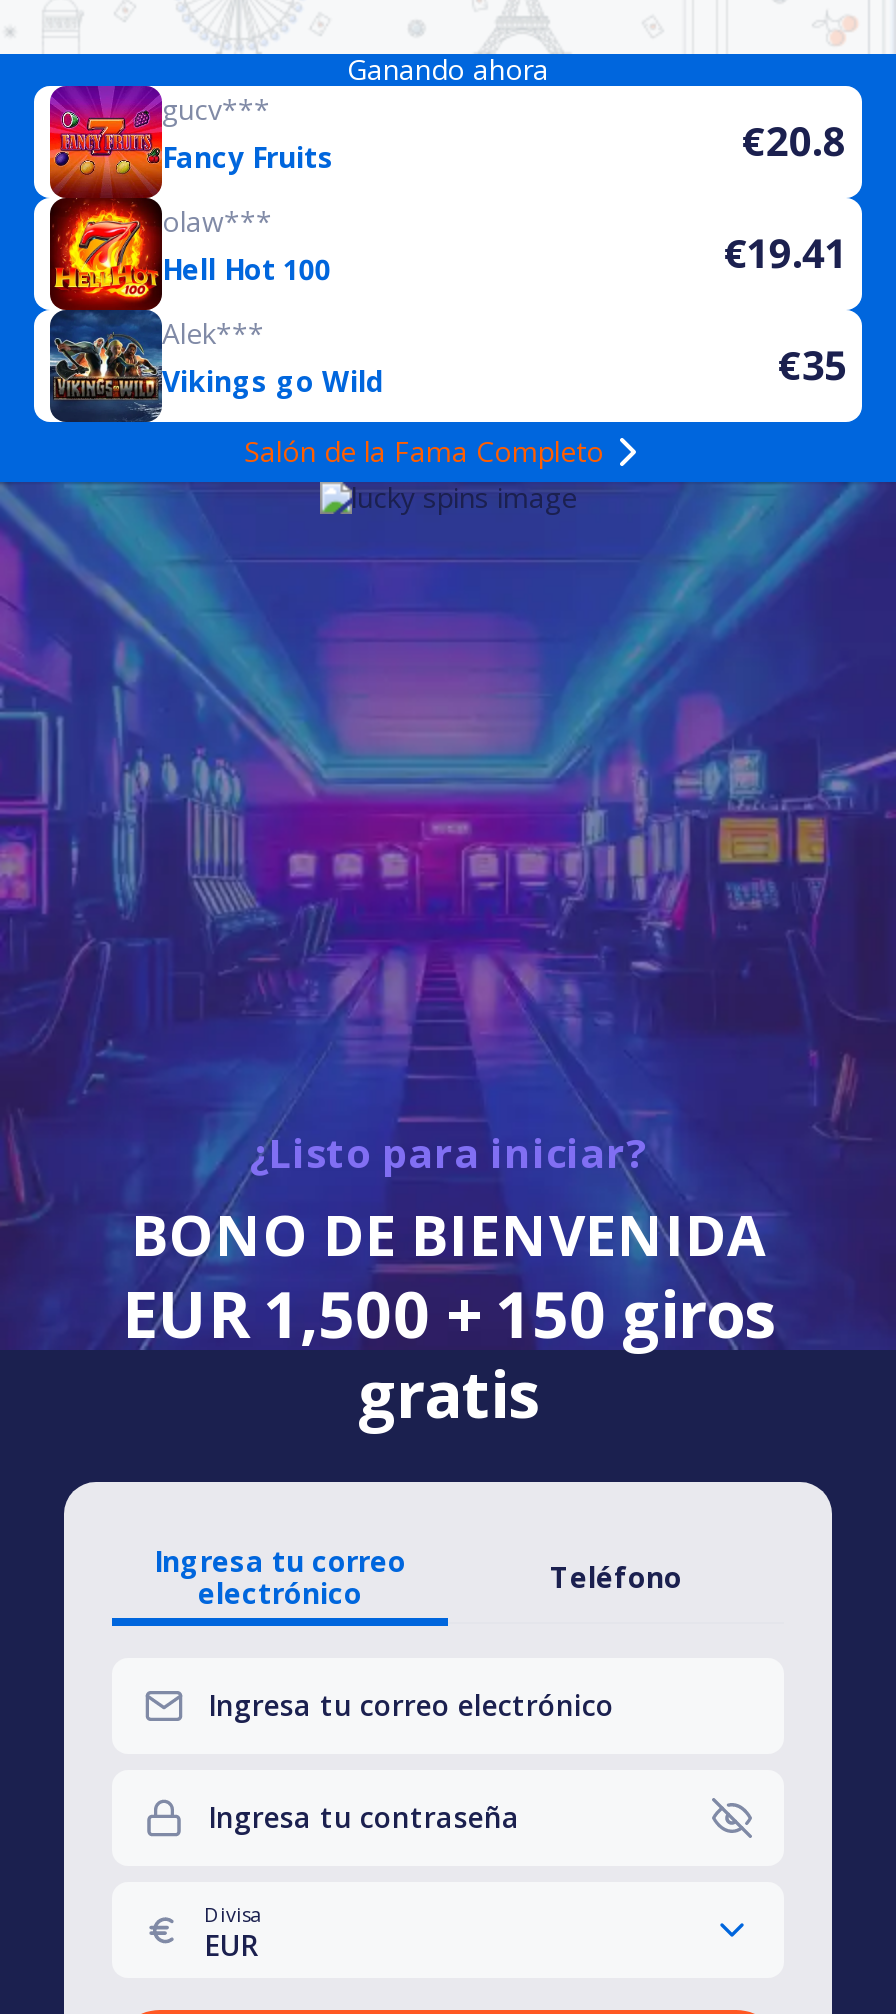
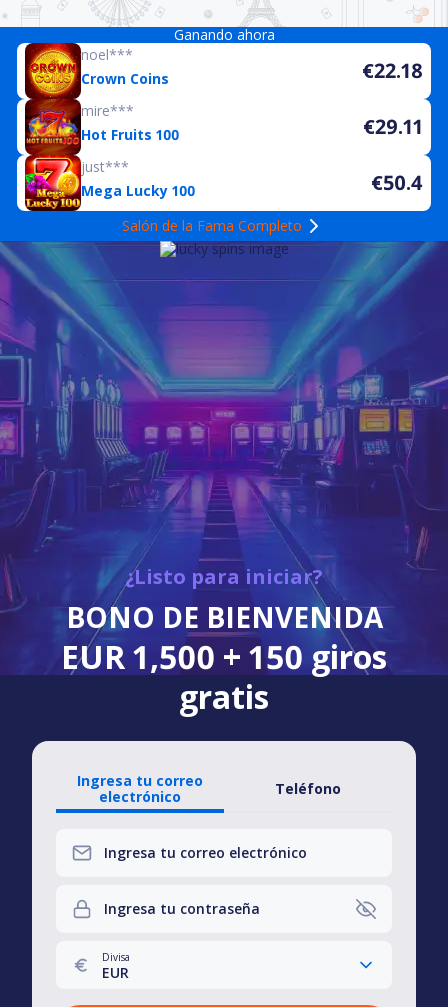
- [image]
- gucv***
- Fancy Fruits
- €20.8
+ [image]
+ noel***
+ Crown Coins
+ €22.18

- olaw***
- Hell Hot 100
- €19.41
+ mire***
+ Hot Fruits 100
+ €29.11

- Alek***
- Vikings go Wild
- €35
+ just***
+ Mega Lucky 100
+ €50.4
